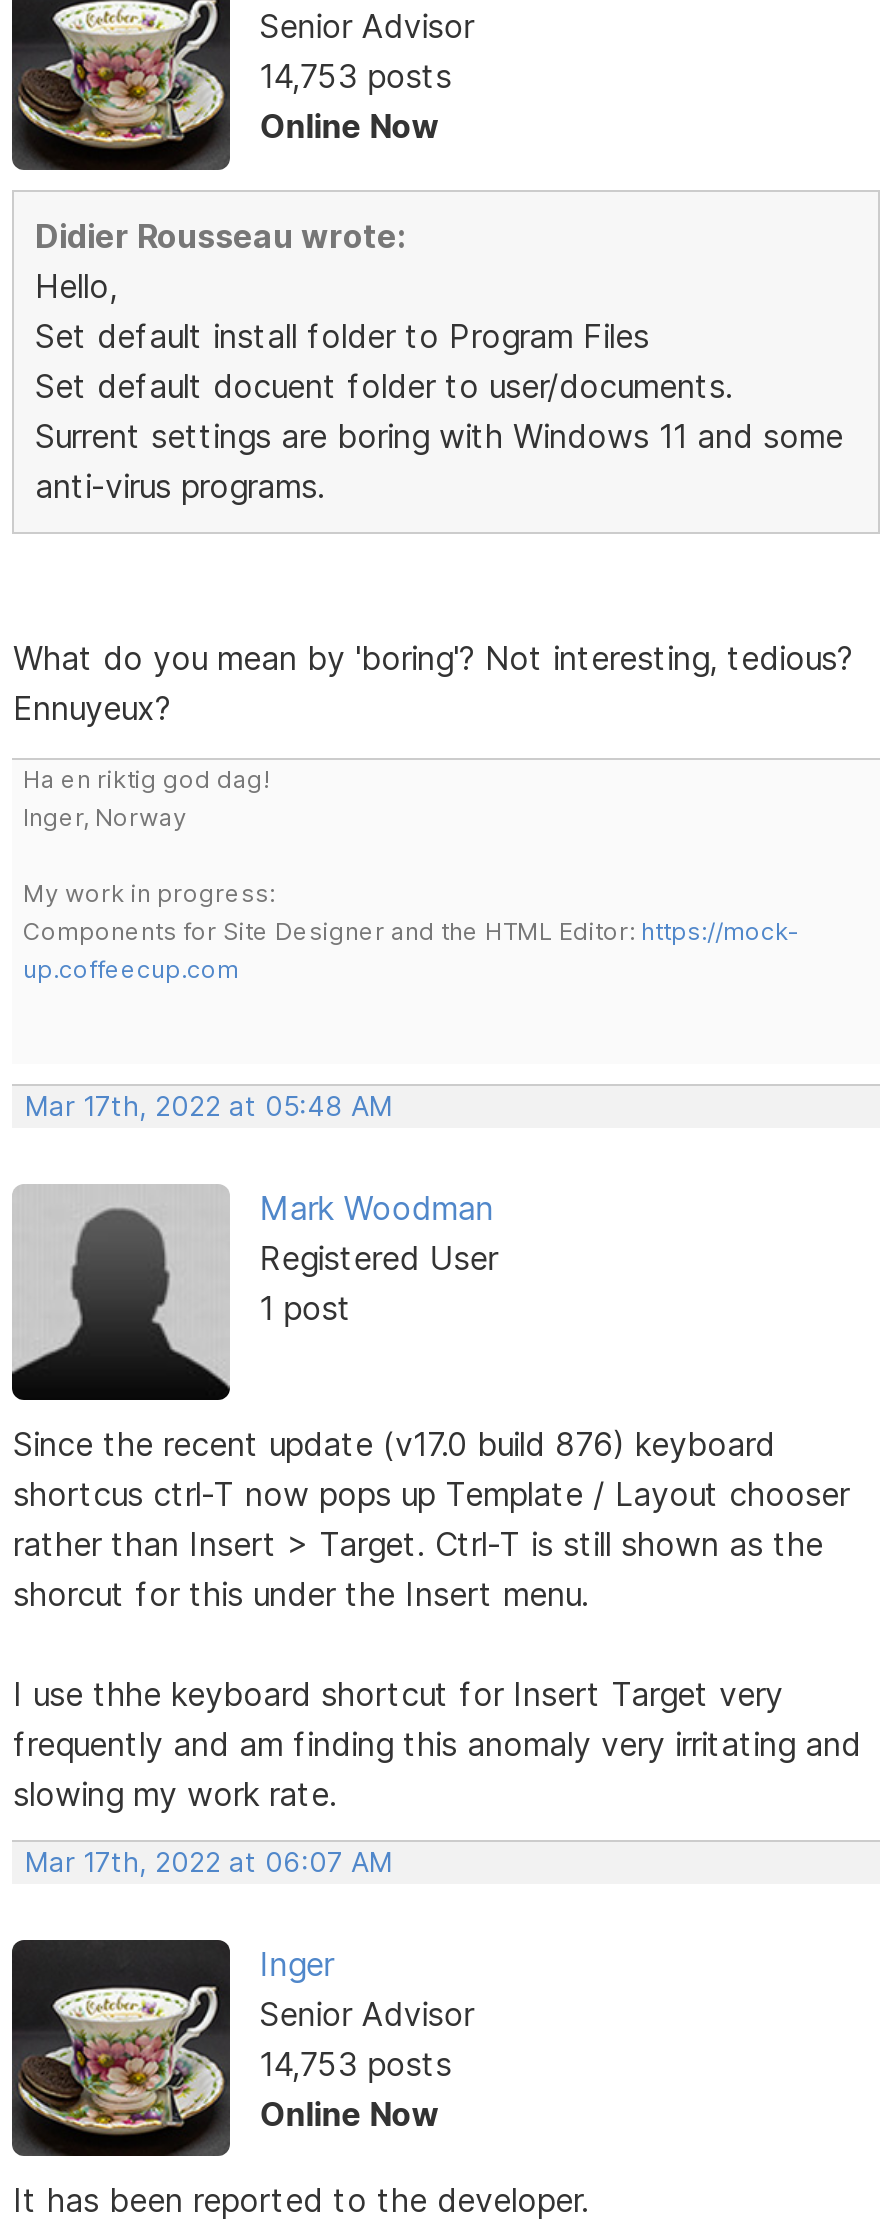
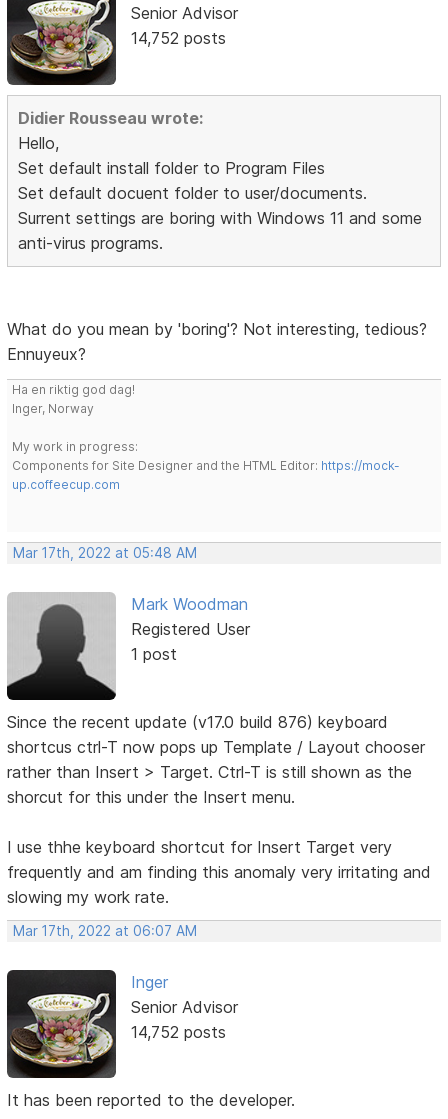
- 14,753 posts
- Online Now
+ 14,752 posts

- 14,753 posts
- Online Now
+ 14,752 posts
